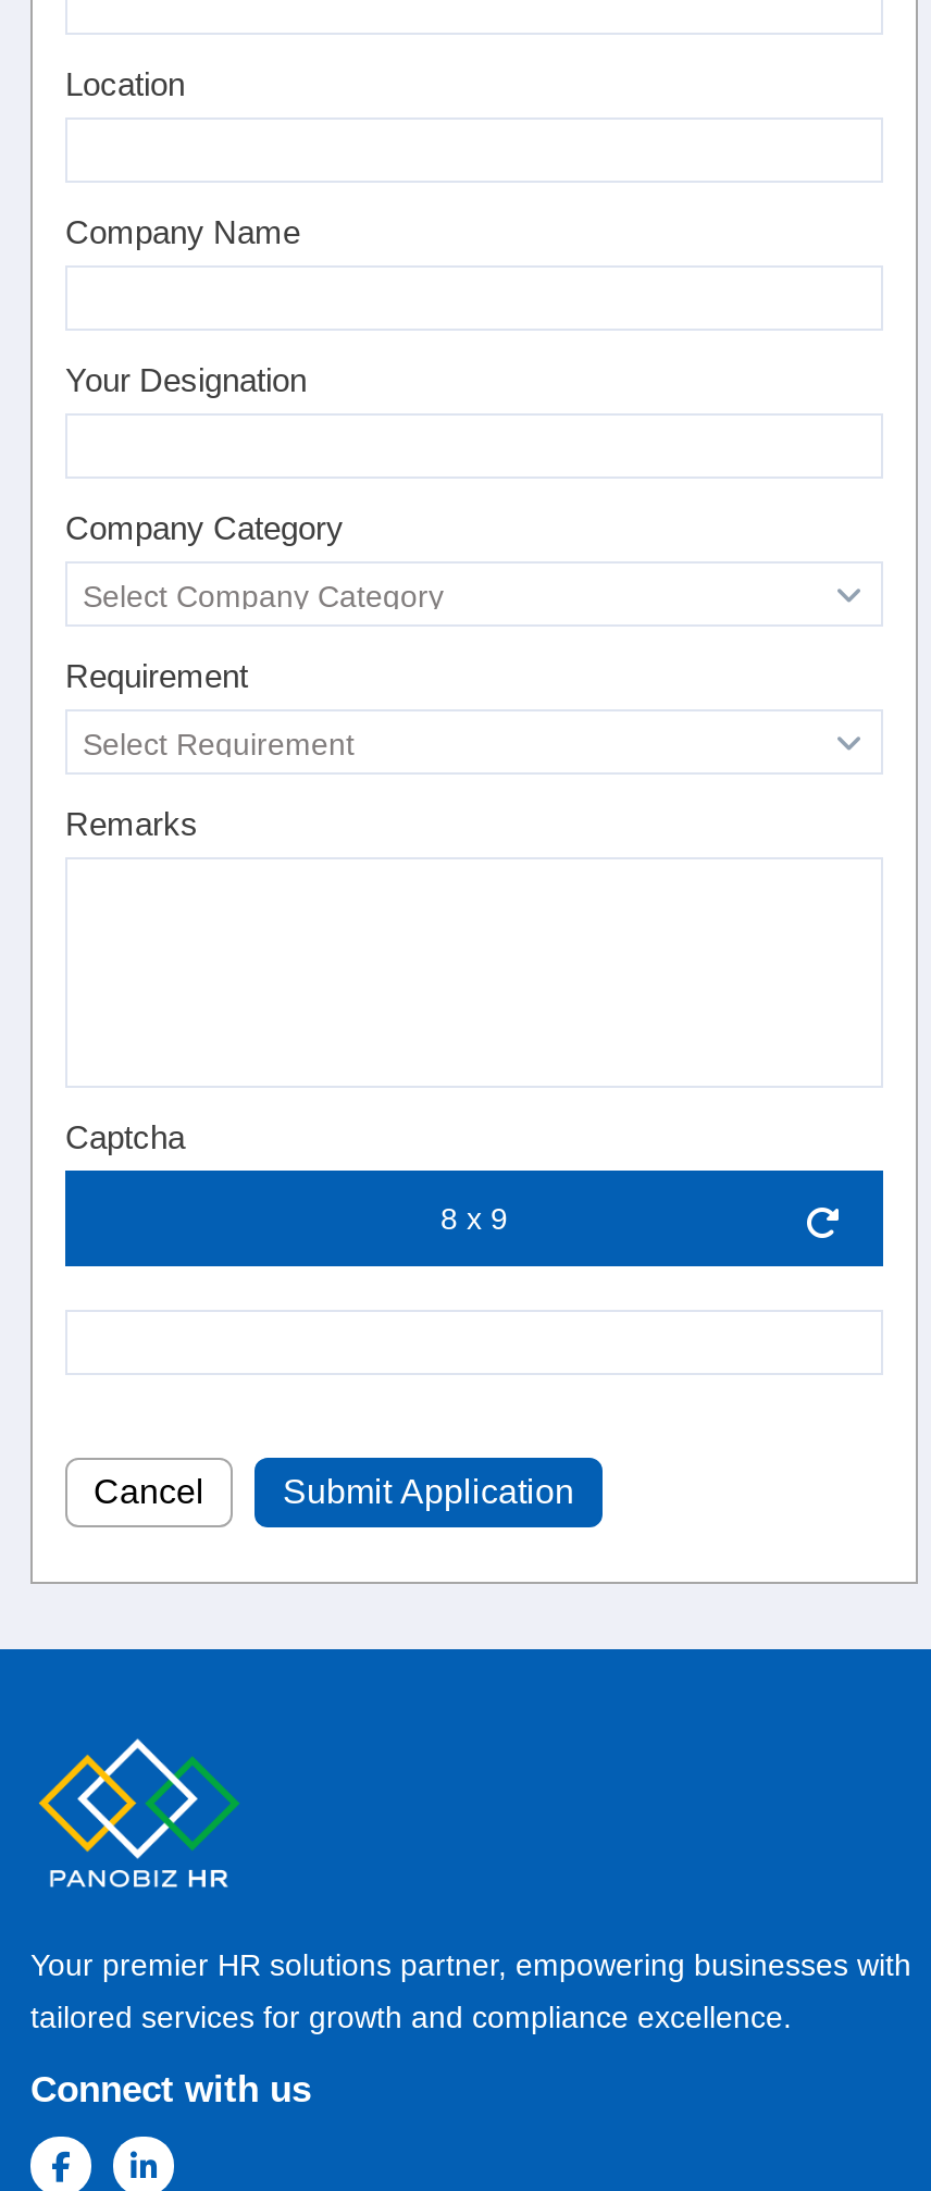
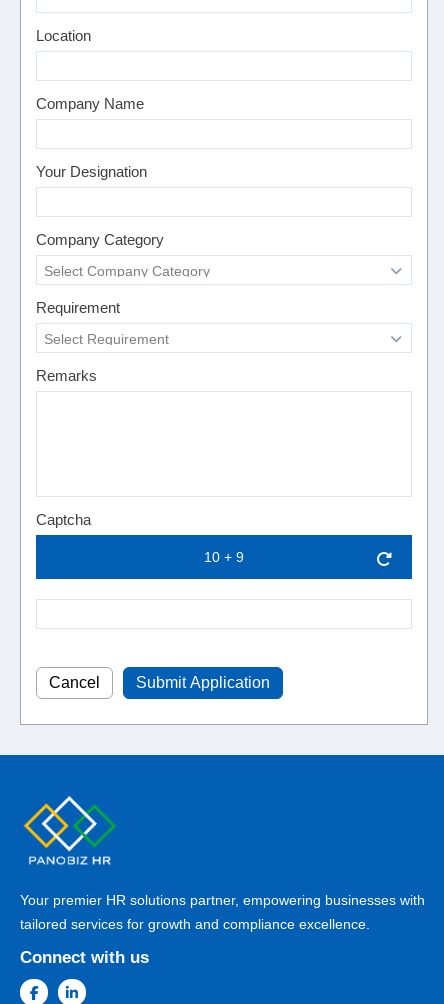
- 8 x 9
+ 10 + 9
